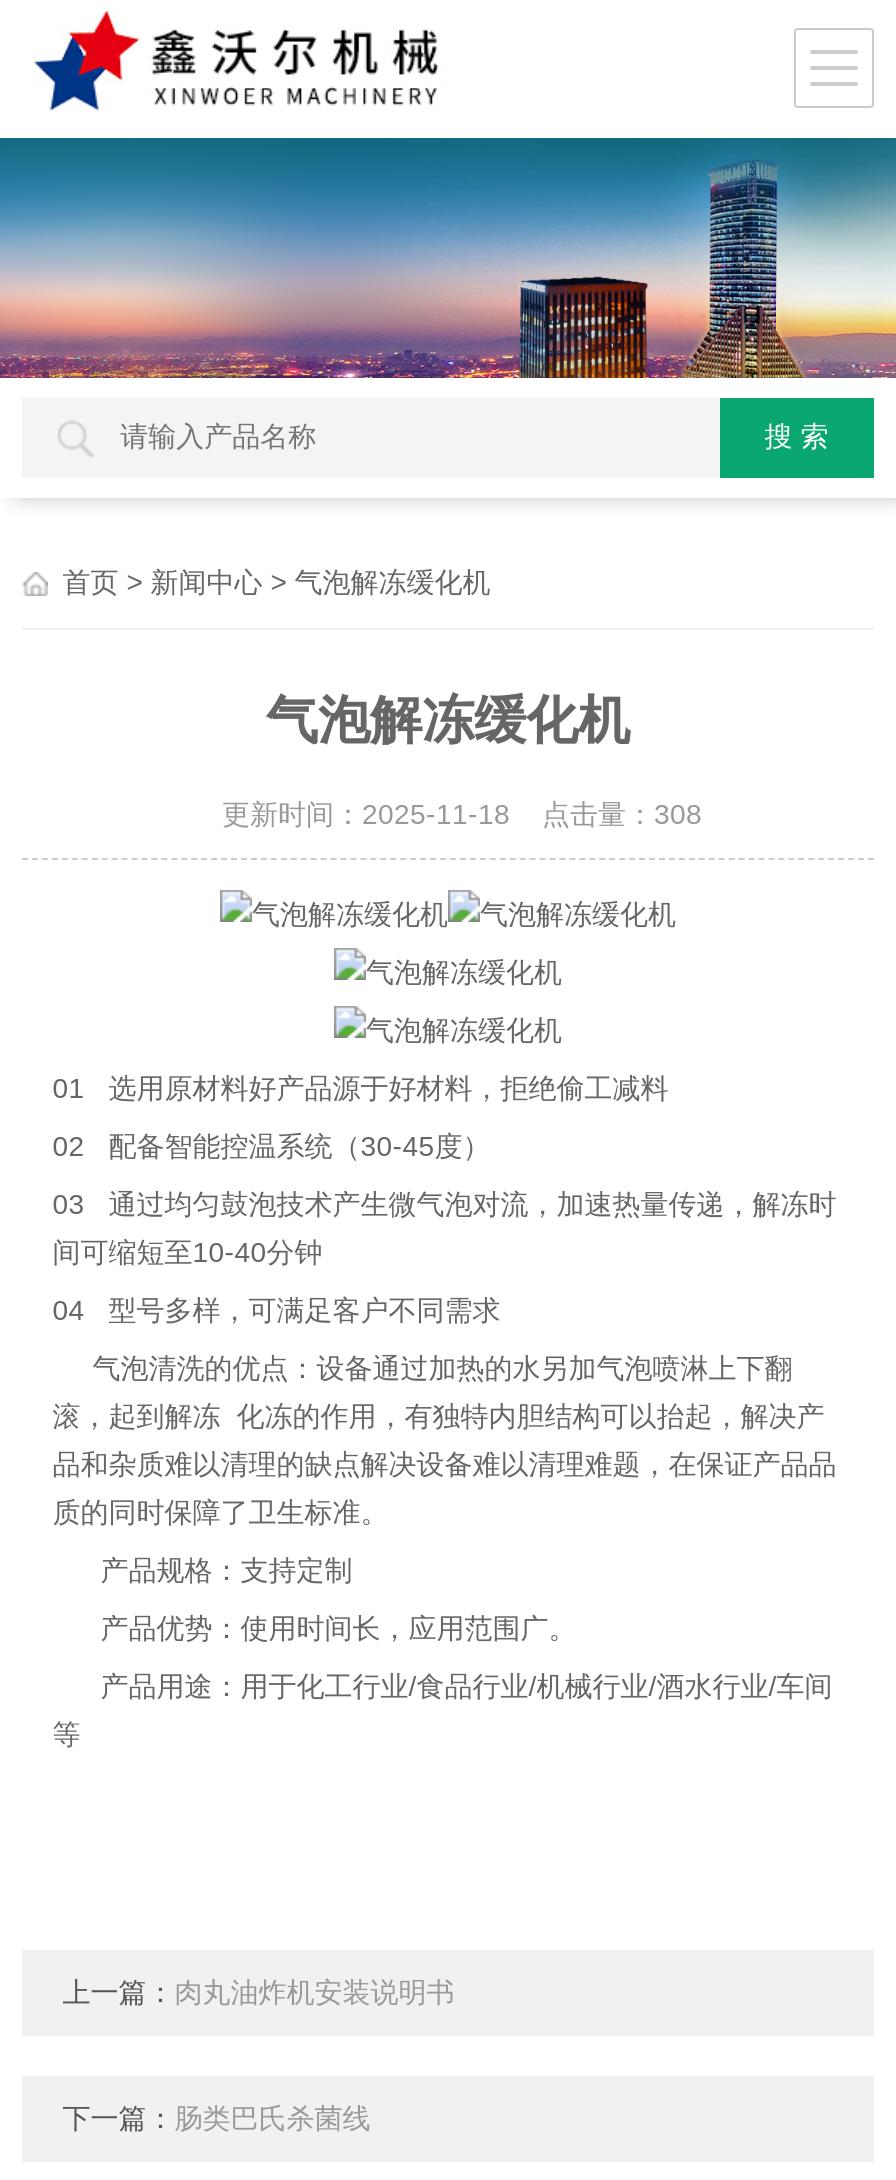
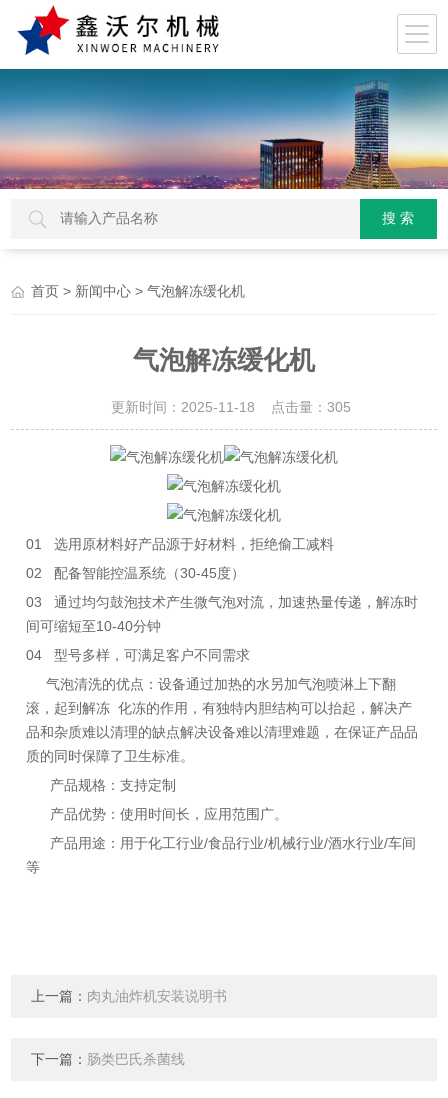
- 更新时间：2025-11-18 点击量：308
+ 更新时间：2025-11-18 点击量：305
